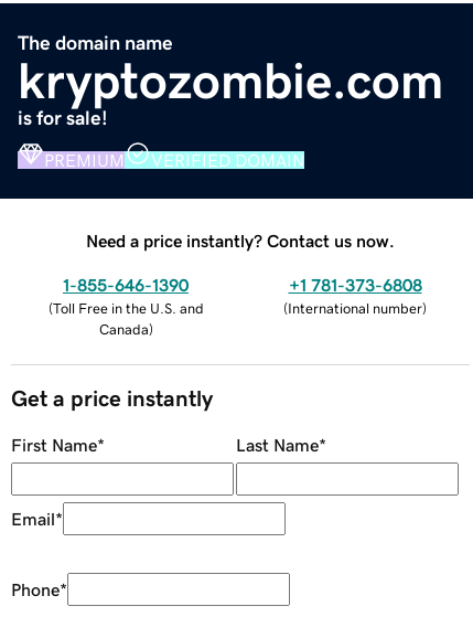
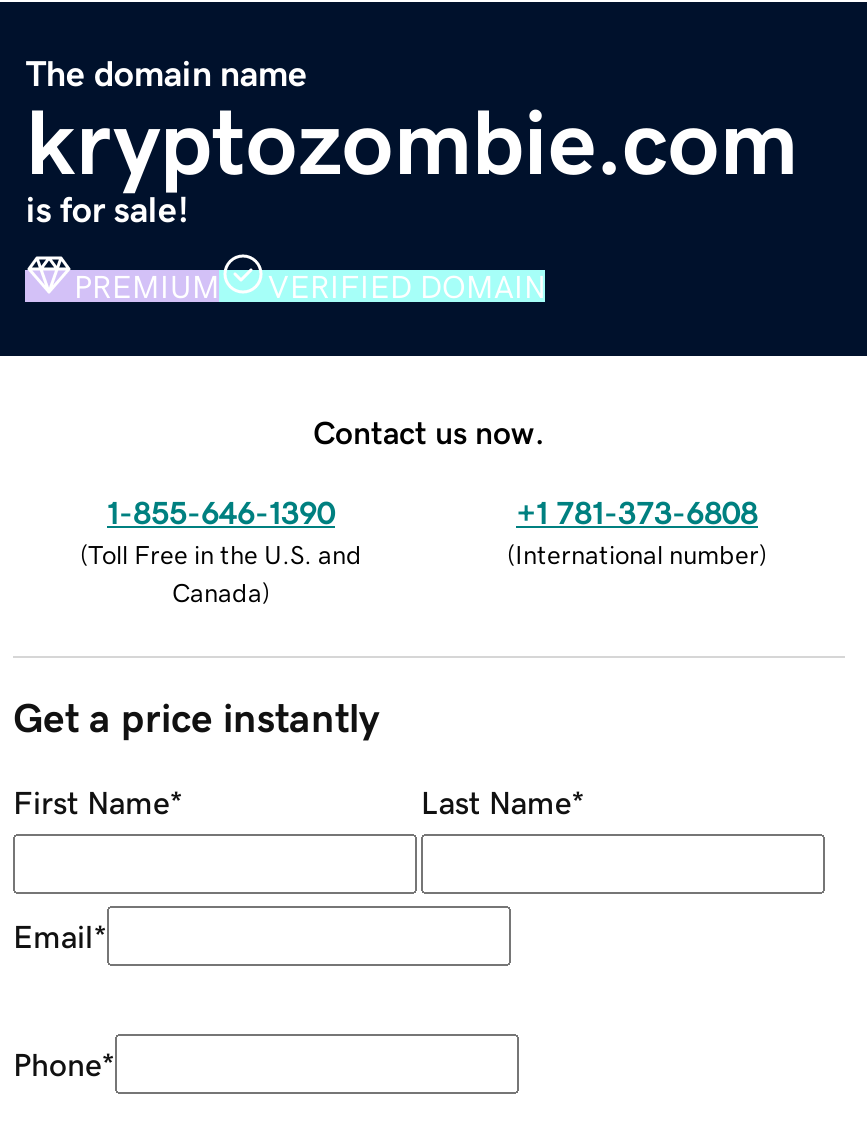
- Need a price instantly? Contact us now.
+ Contact us now.
